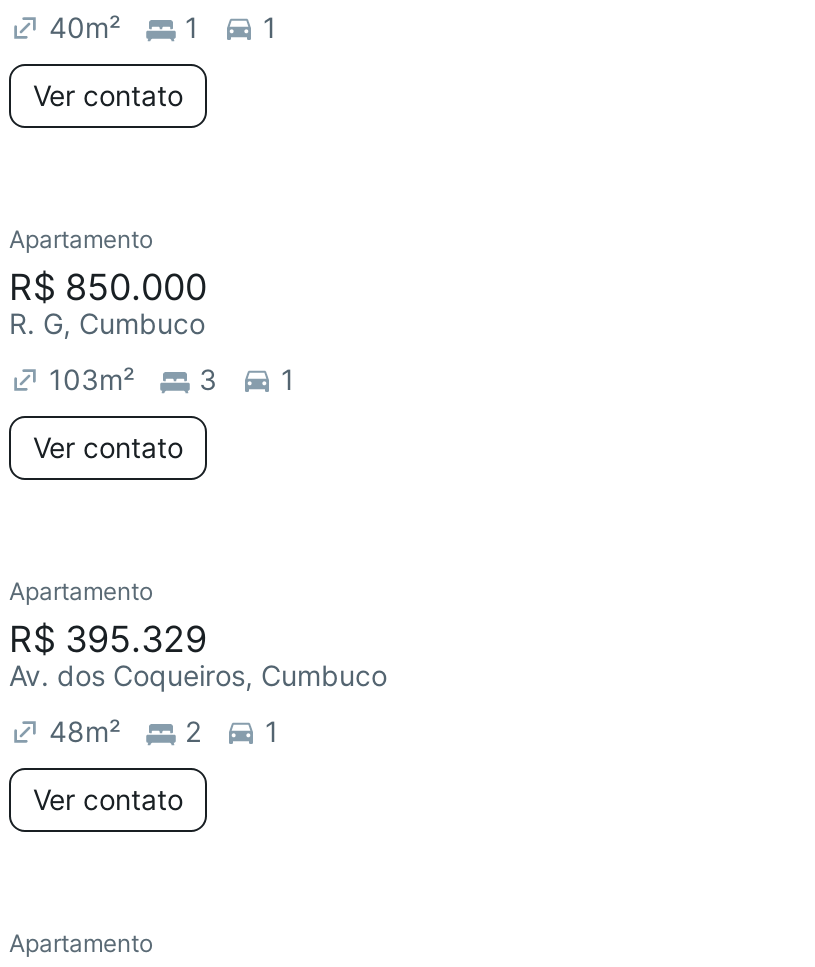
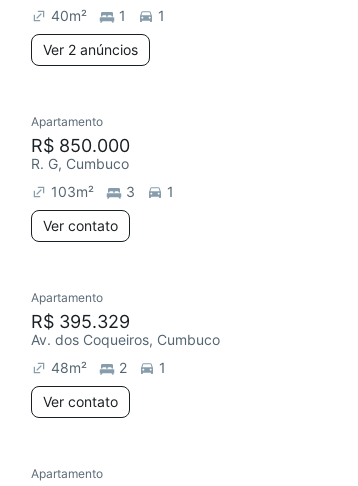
- Ver contato
+ Ver 2 anúncios
